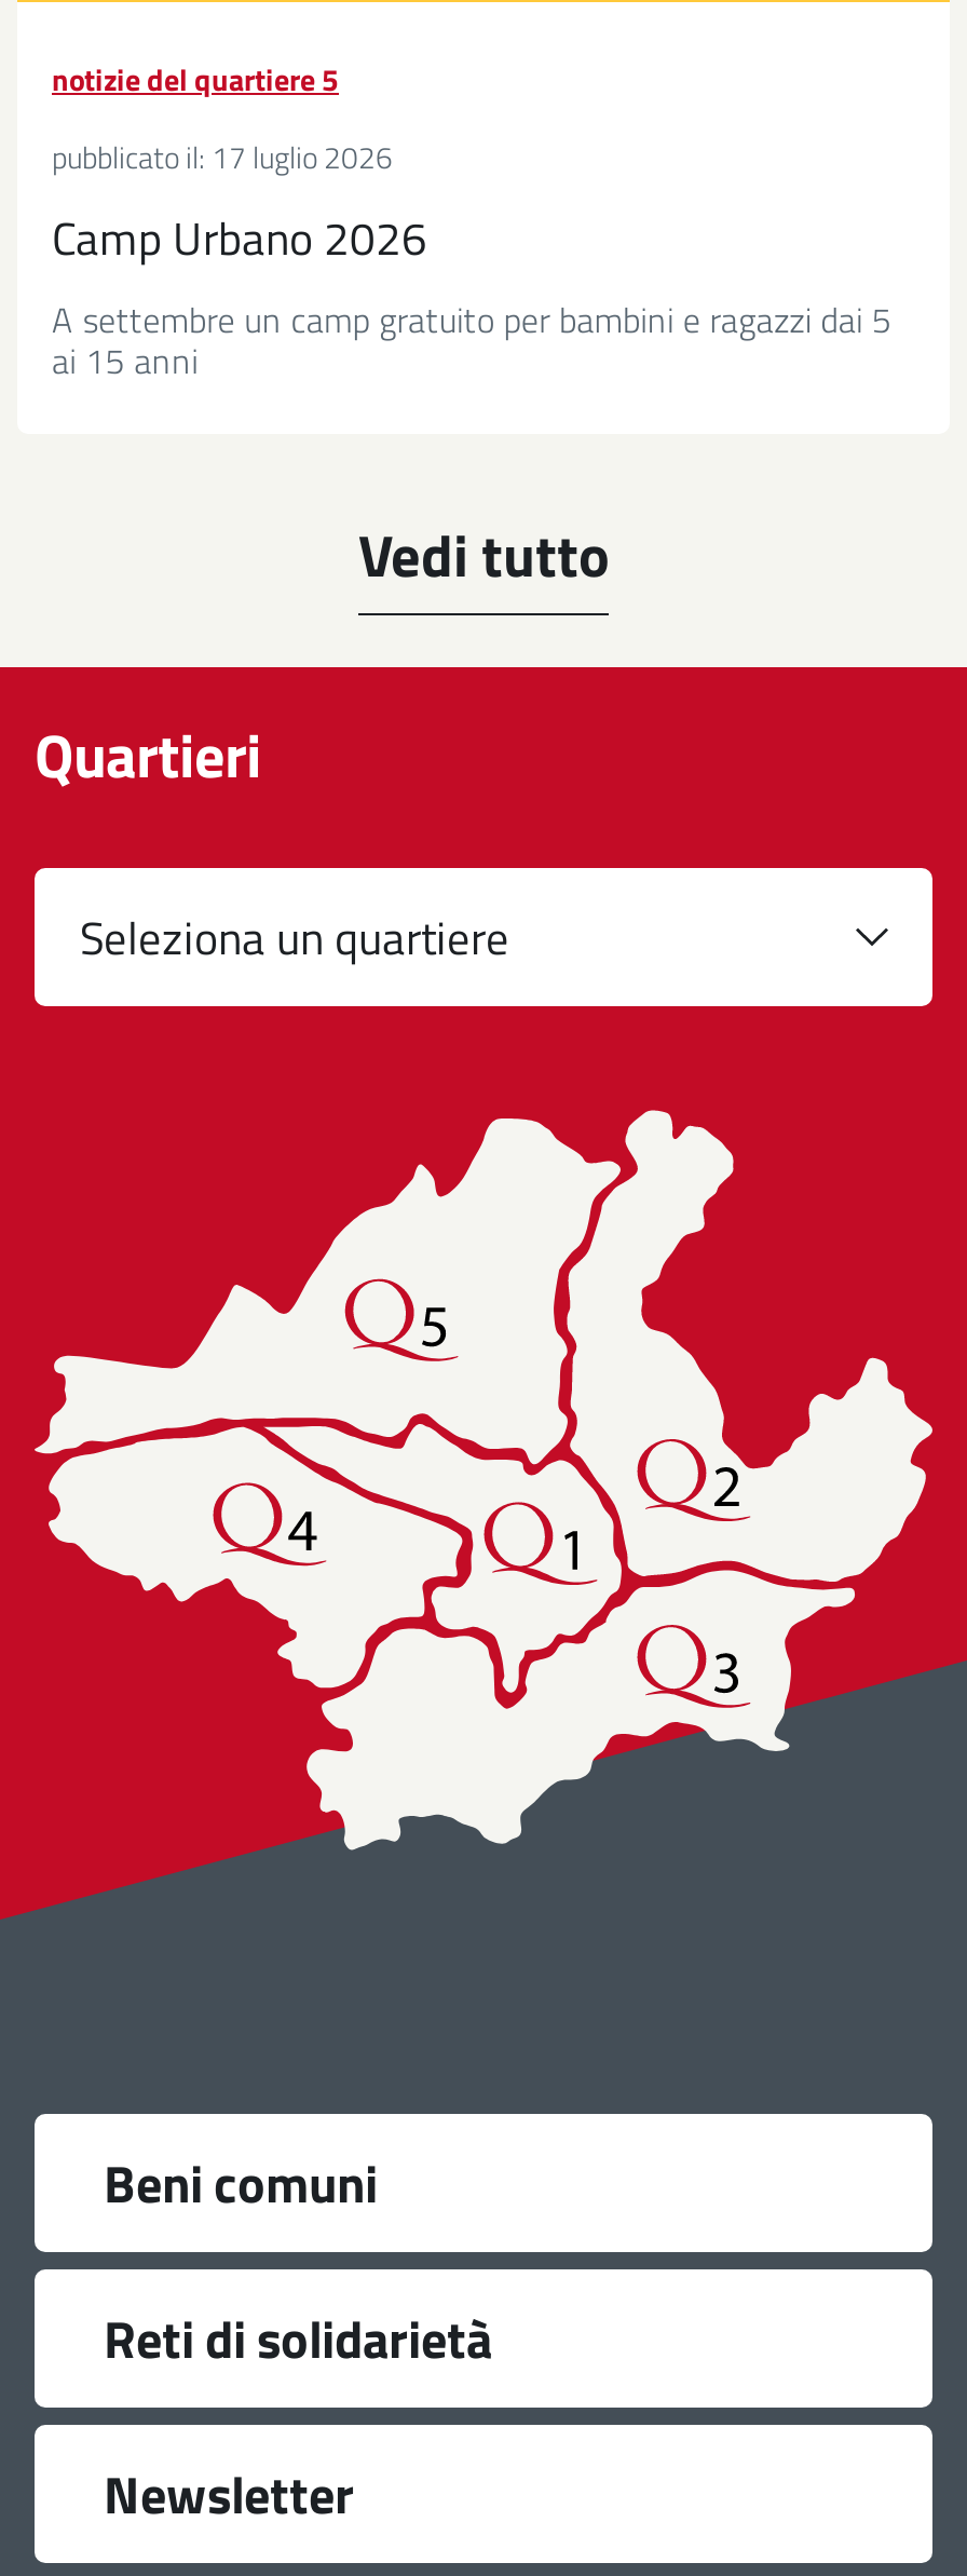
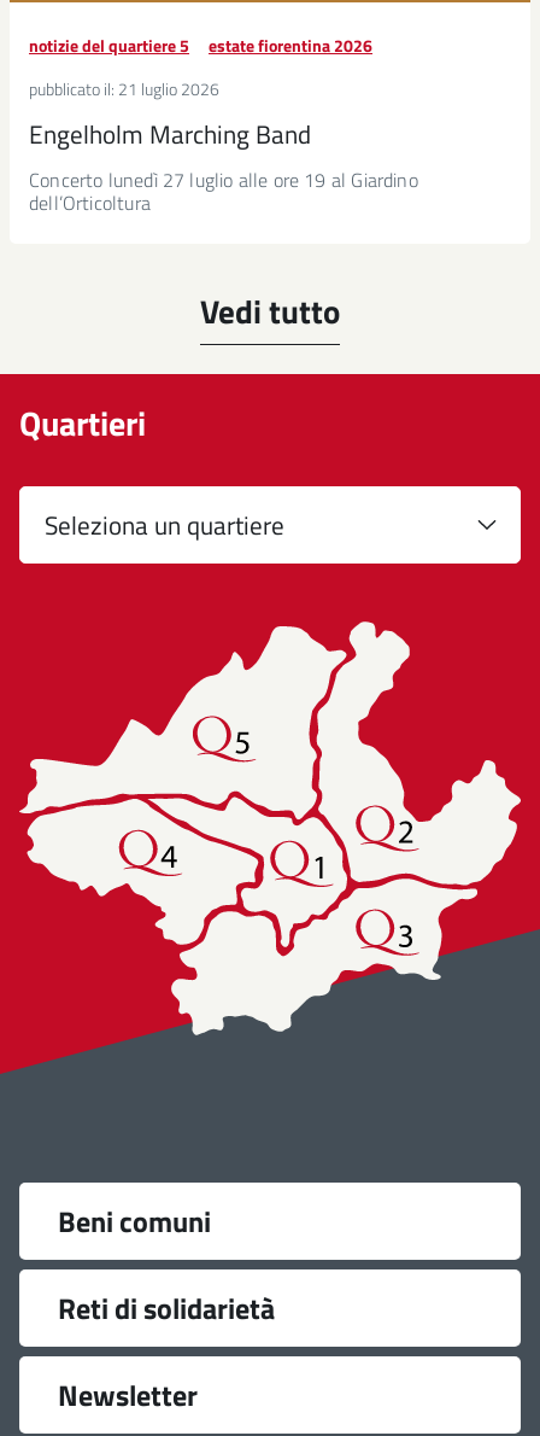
- pubblicato il: 17 luglio 2026
- Camp Urbano 2026
- A settembre un camp gratuito per bambini e ragazzi dai 5
- ai 15 anni
+ estate fiorentina 2026
+ pubblicato il: 21 luglio 2026
+ Engelholm Marching Band
+ Concerto lunedì 27 luglio alle ore 19 al Giardino
+ dell’Orticoltura
